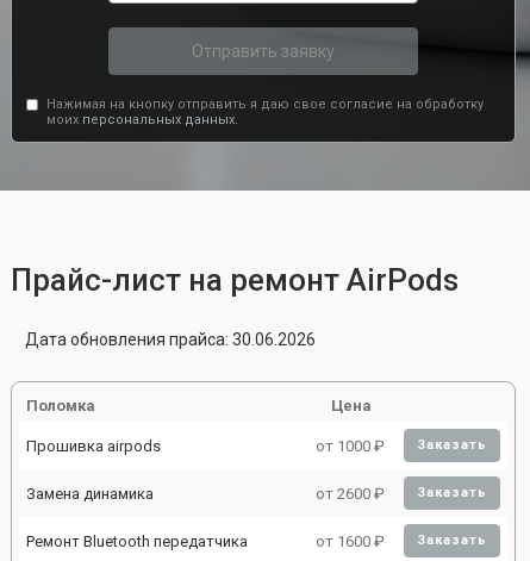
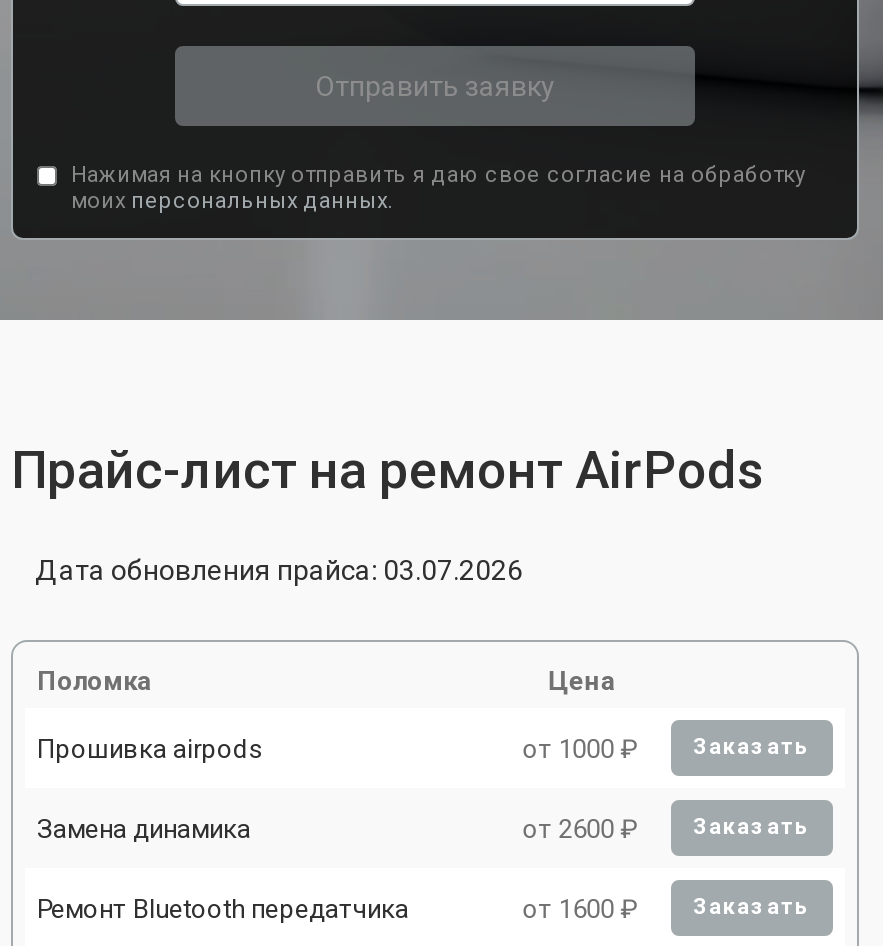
- Дата обновления прайса: 30.06.2026
+ Дата обновления прайса: 03.07.2026
